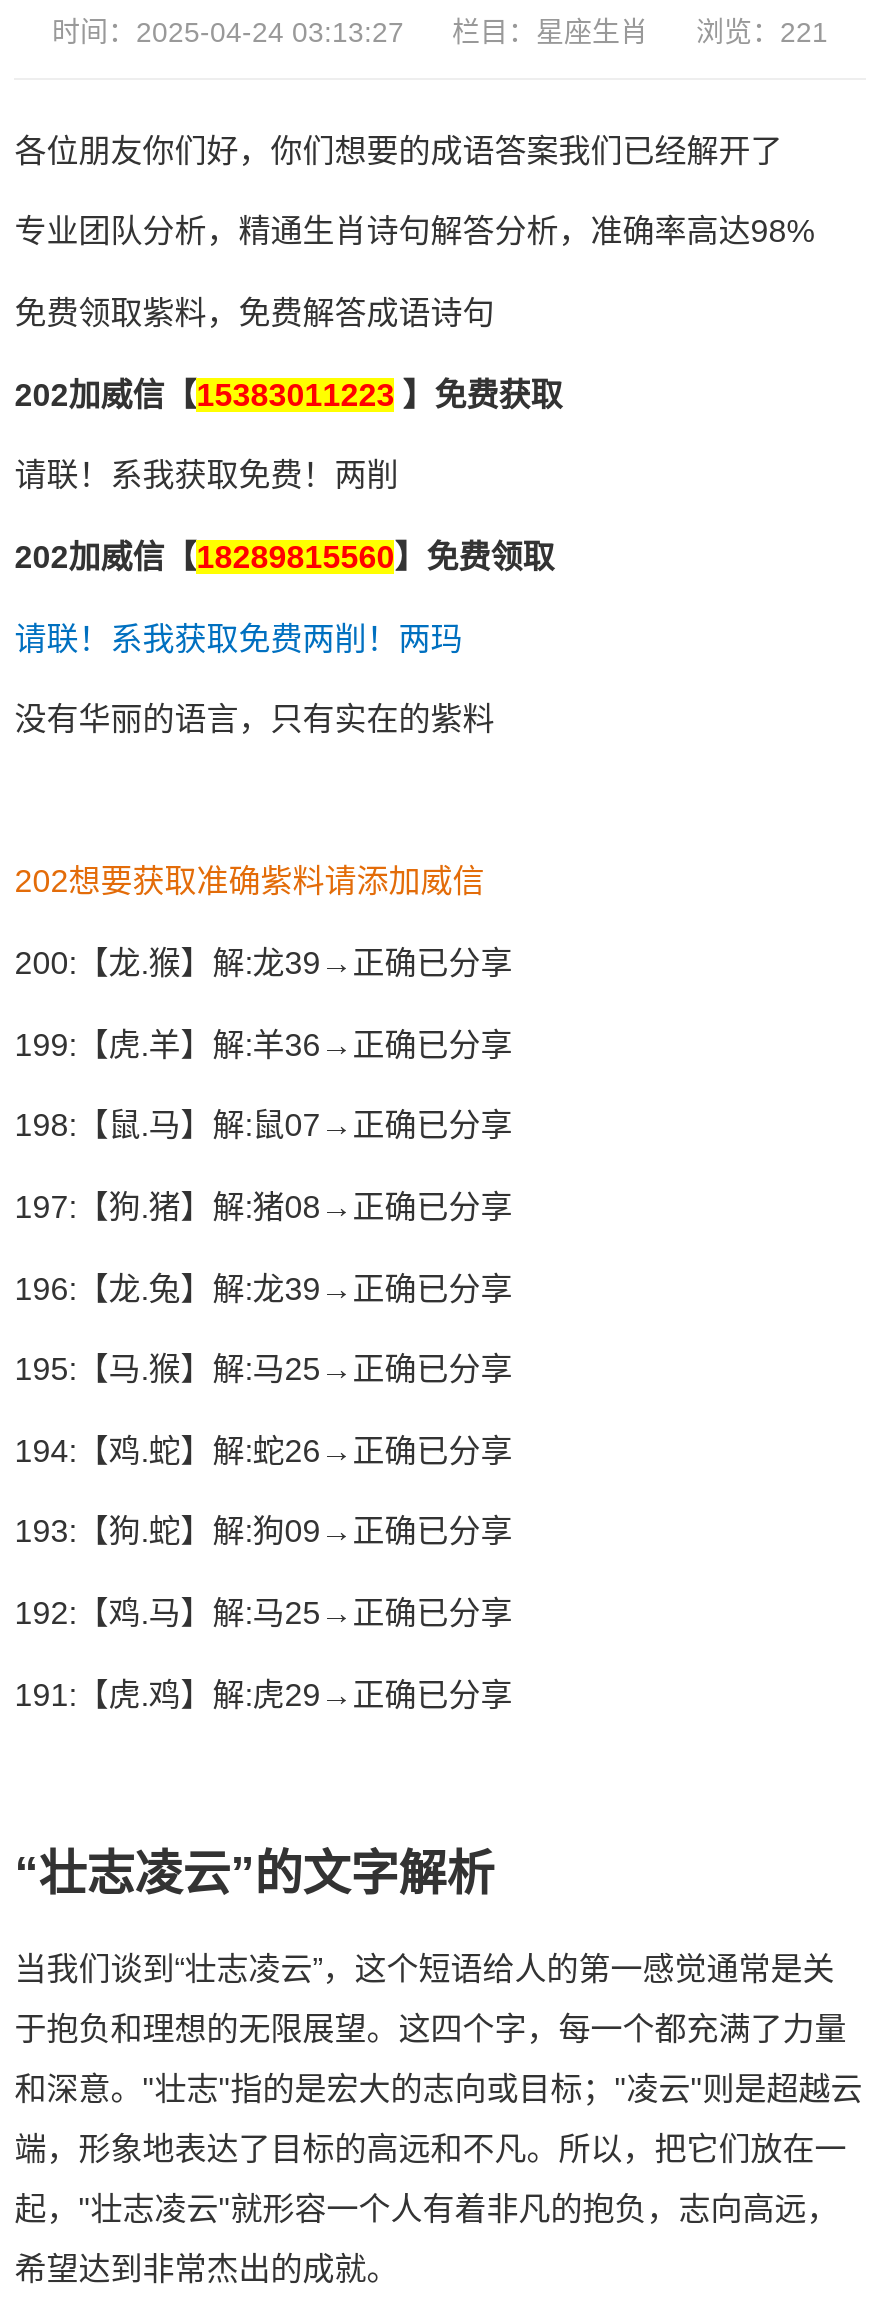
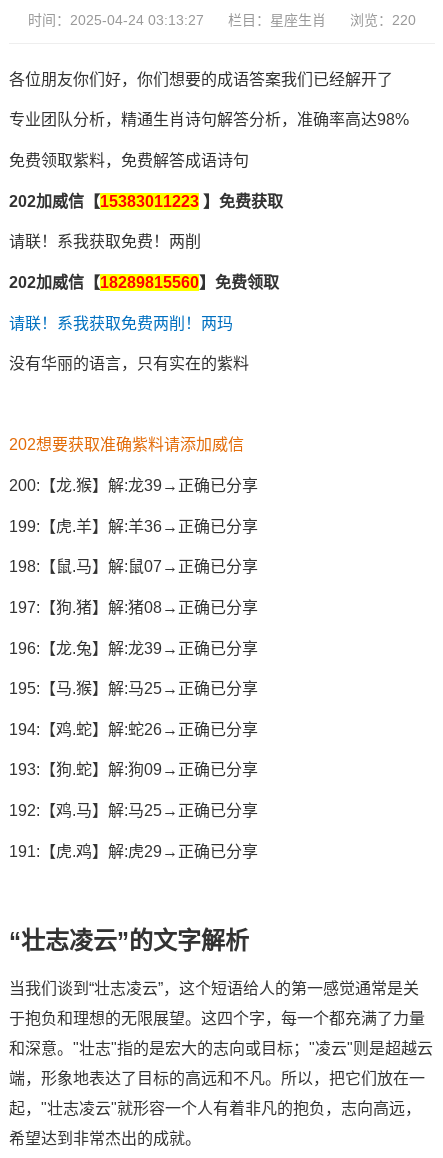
- 时间：2025-04-24 03:13:27 栏目：星座生肖 浏览：221
+ 时间：2025-04-24 03:13:27 栏目：星座生肖 浏览：220
